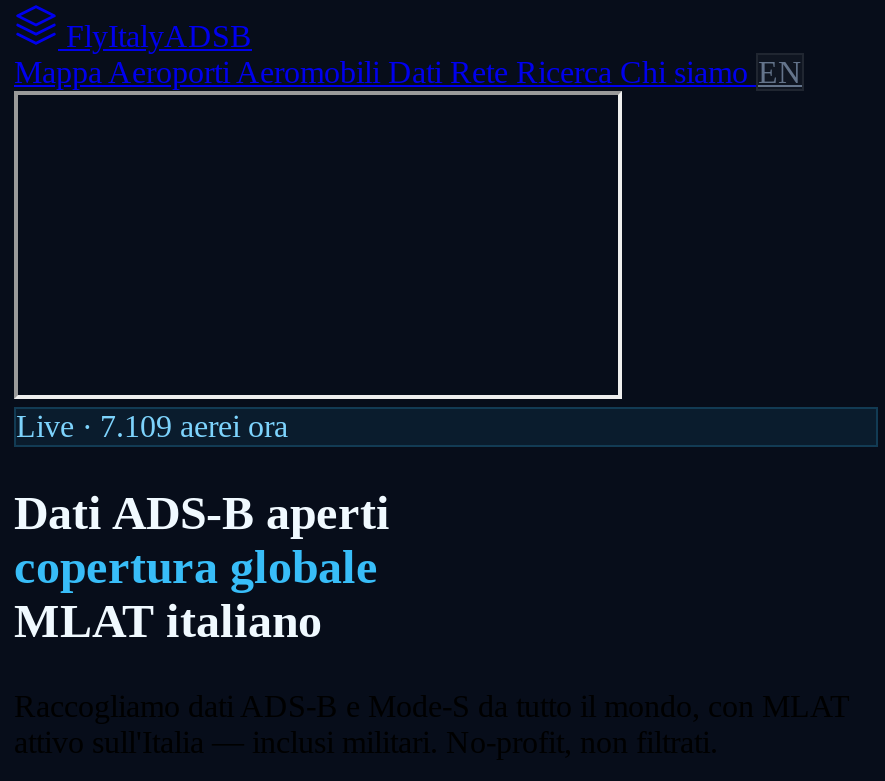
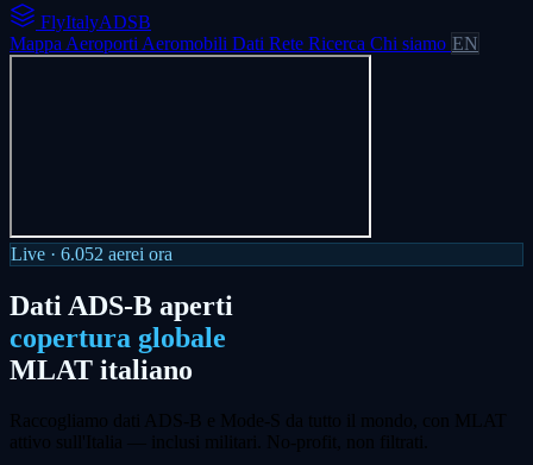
- Live · 7.109 aerei ora
+ Live · 6.052 aerei ora
